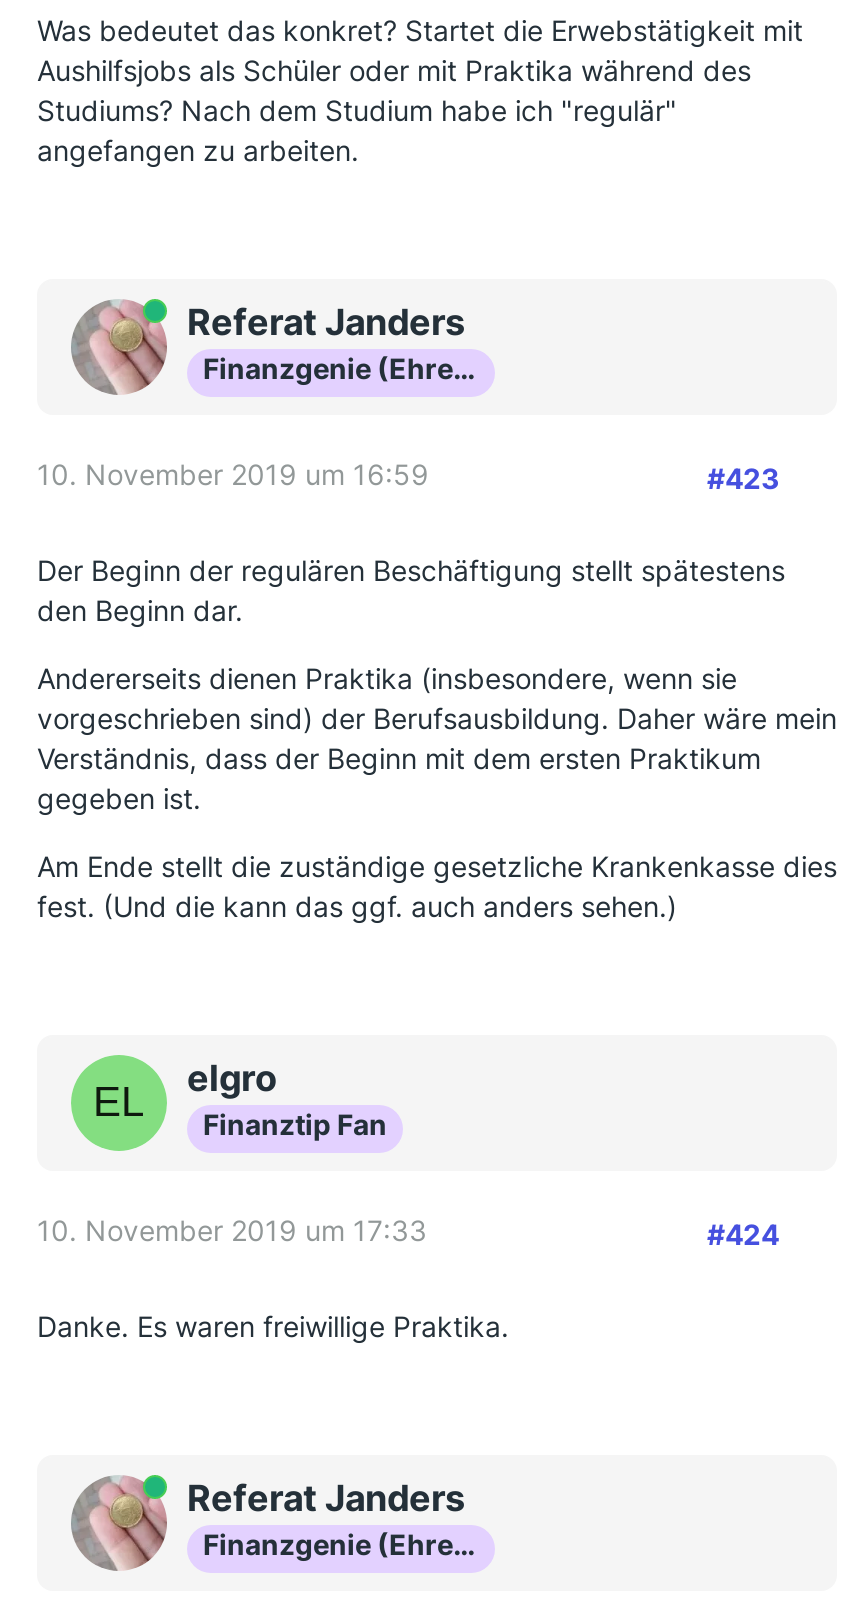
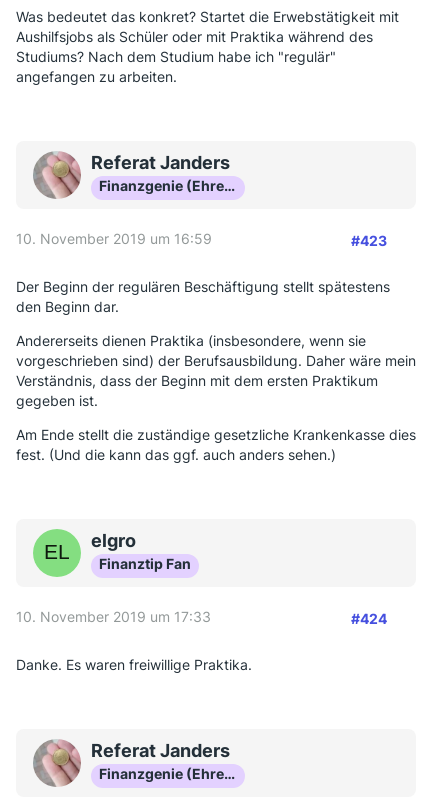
- Online Referat Janders
+ Referat Janders

- Online Referat Janders
+ Referat Janders
